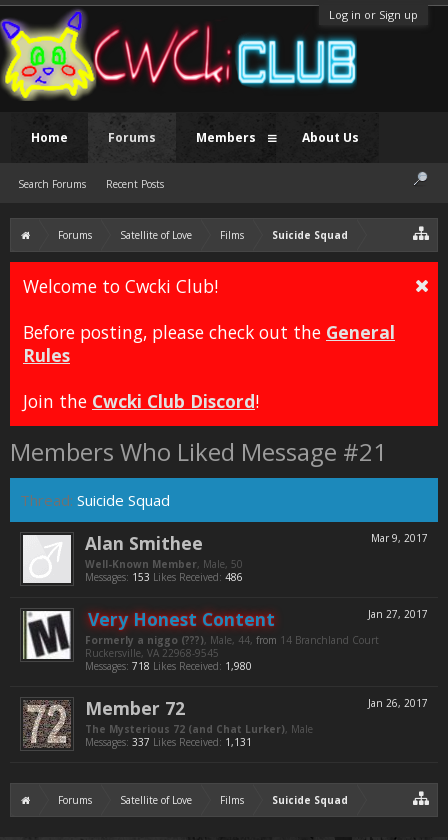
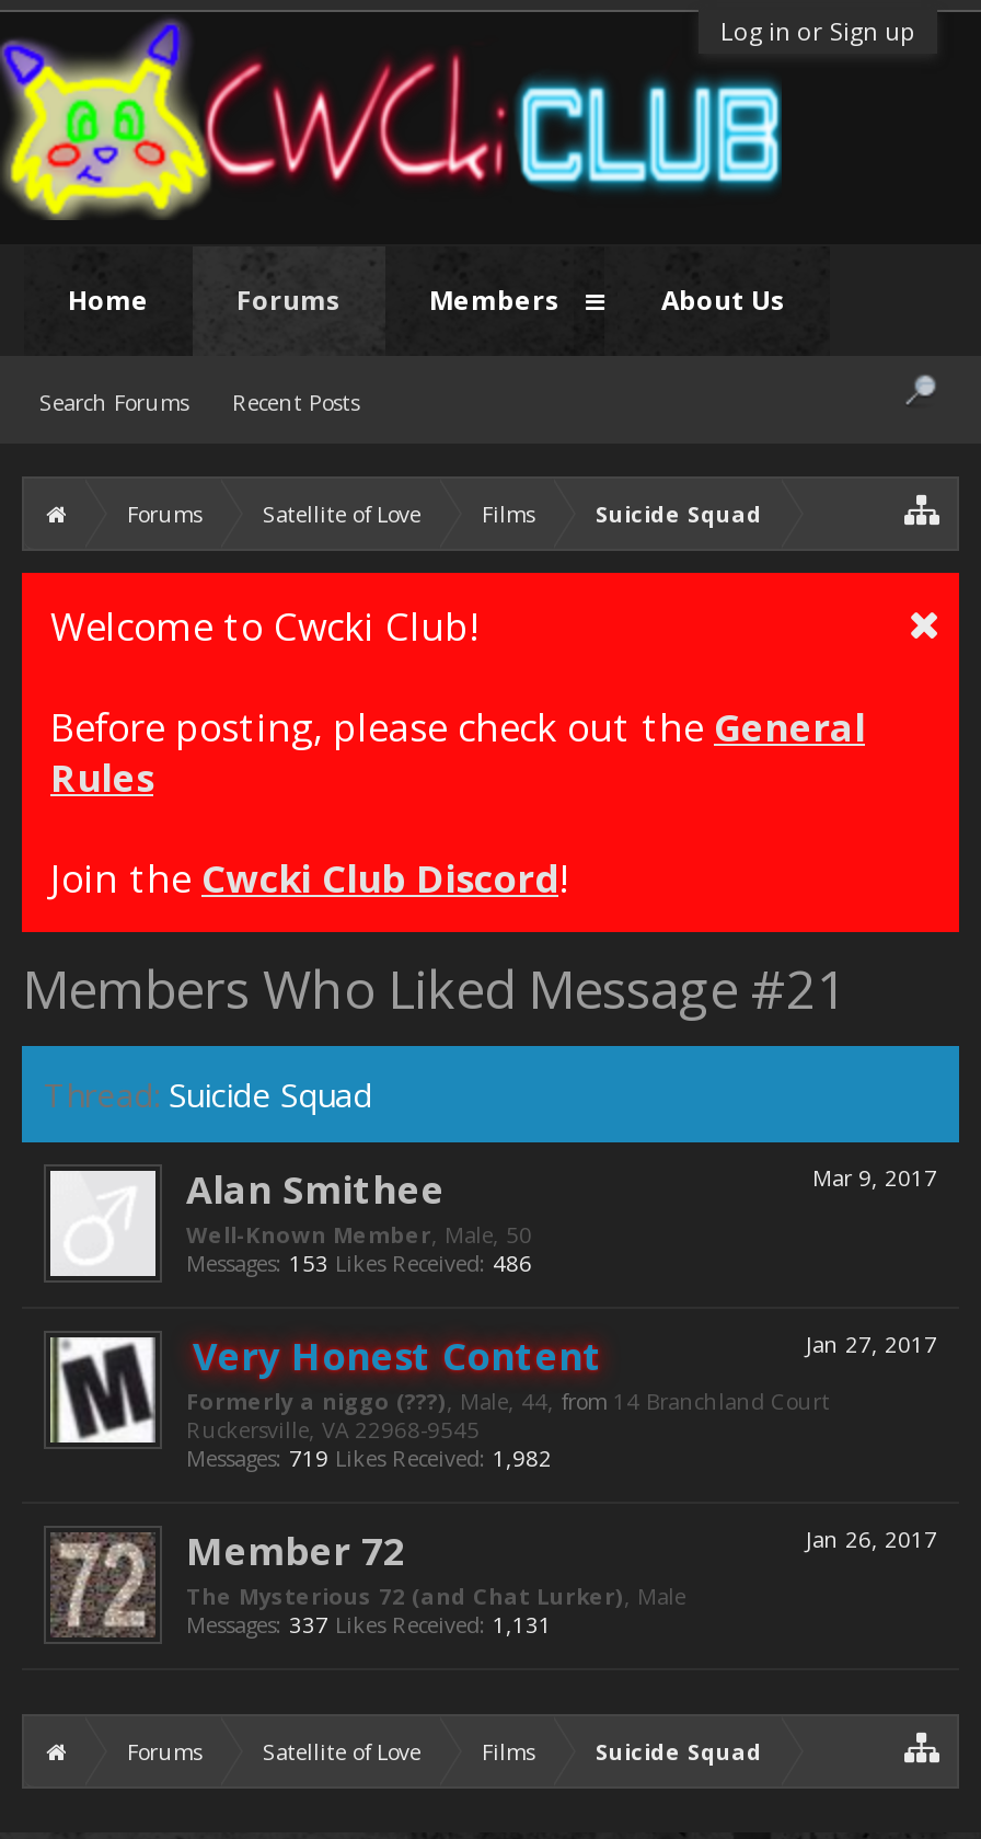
- Messages: 718 Likes Received: 1,980
+ Messages: 719 Likes Received: 1,982
